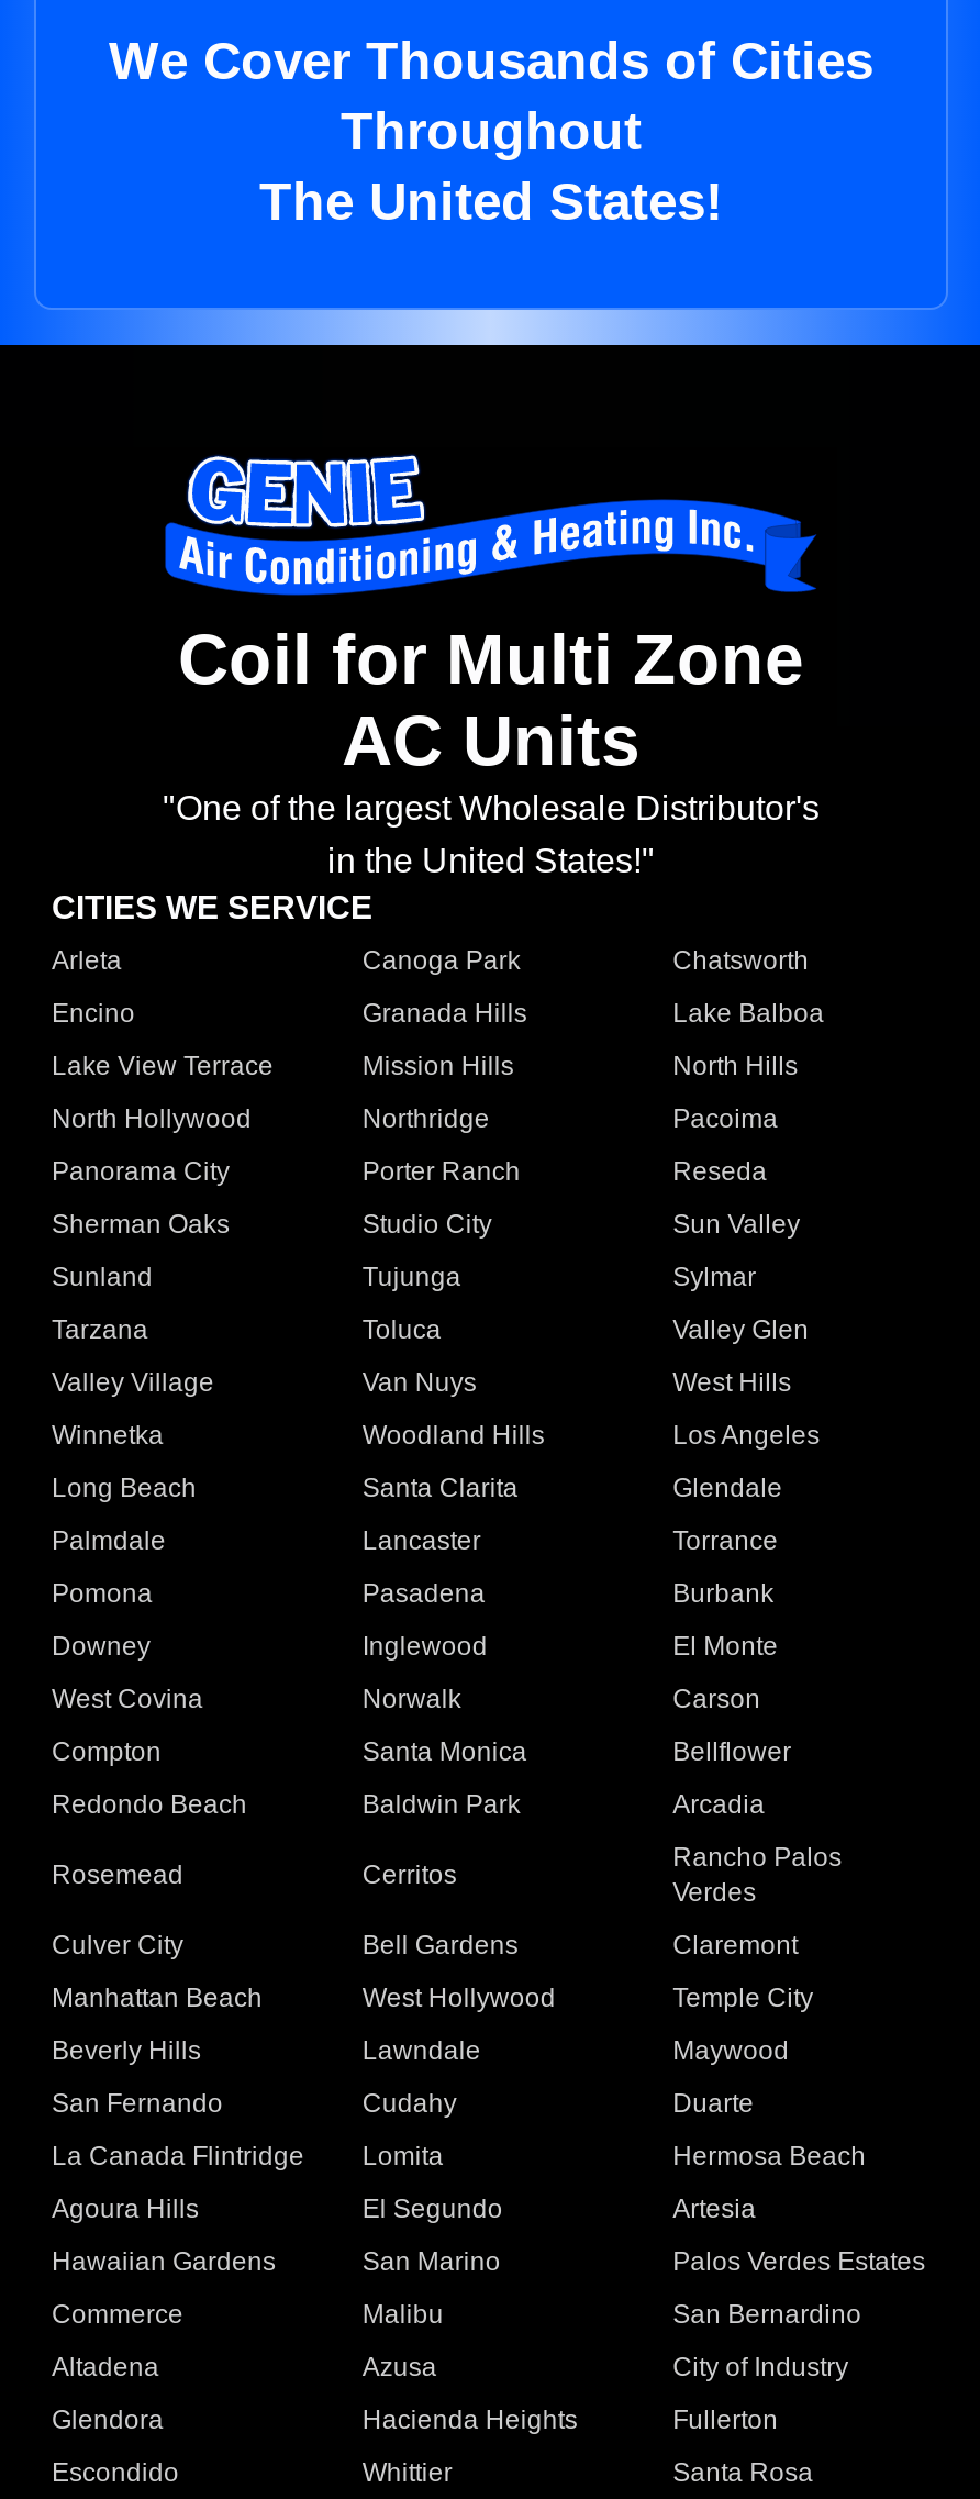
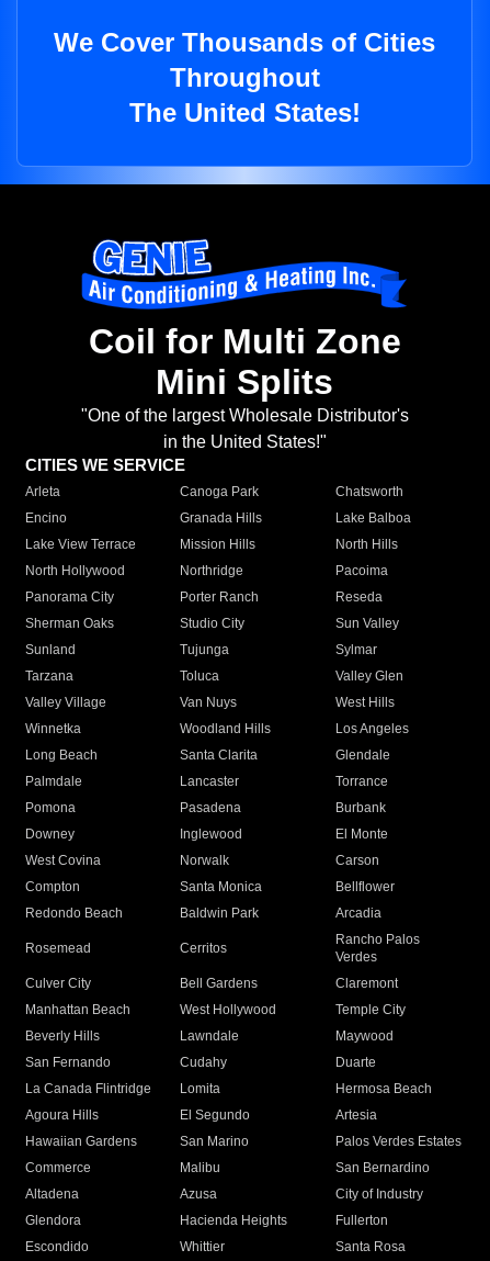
- AC Units
+ Mini Splits
